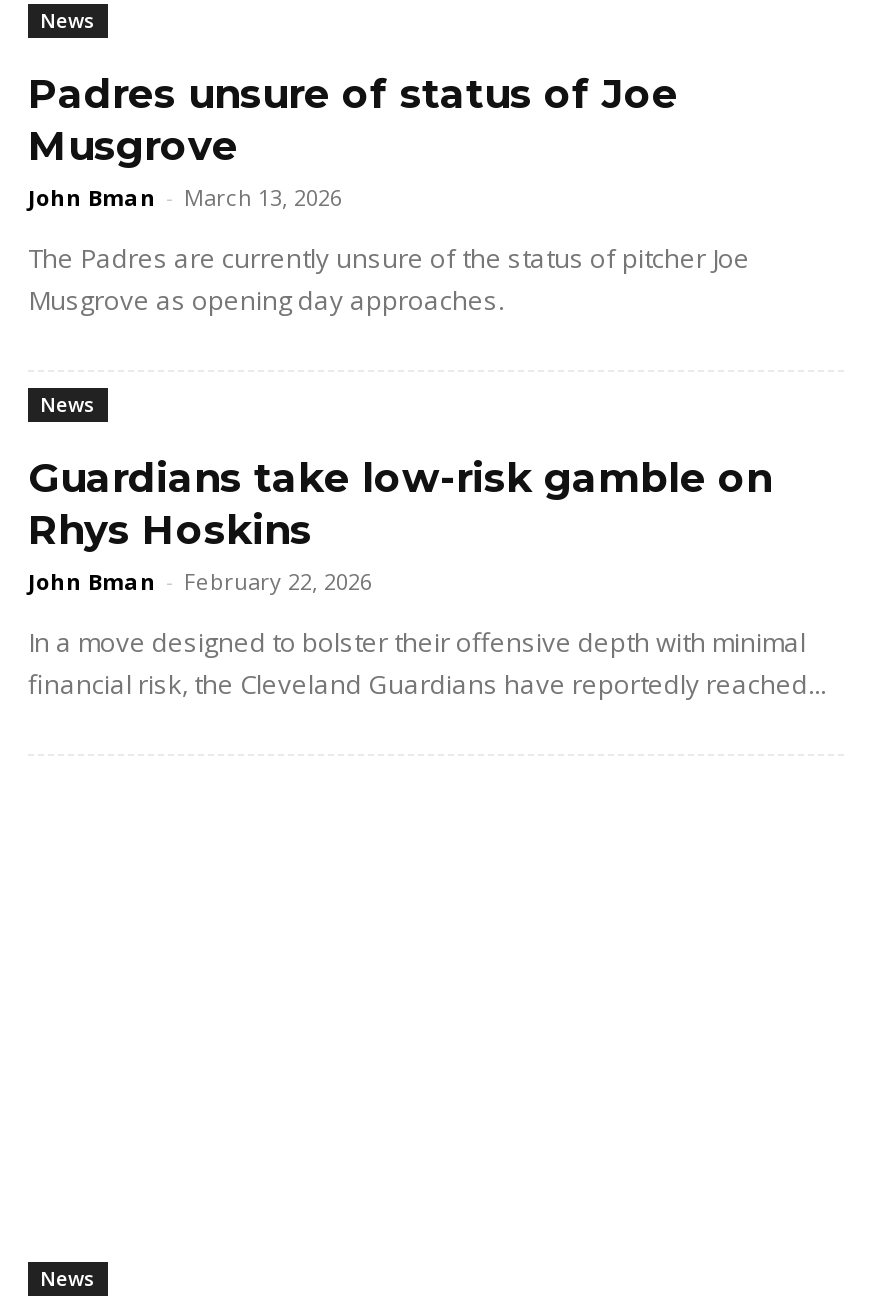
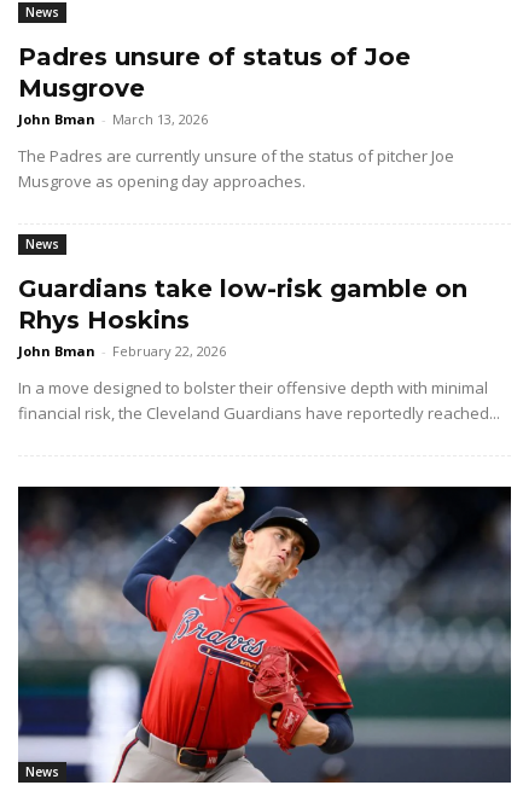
+ [image]
